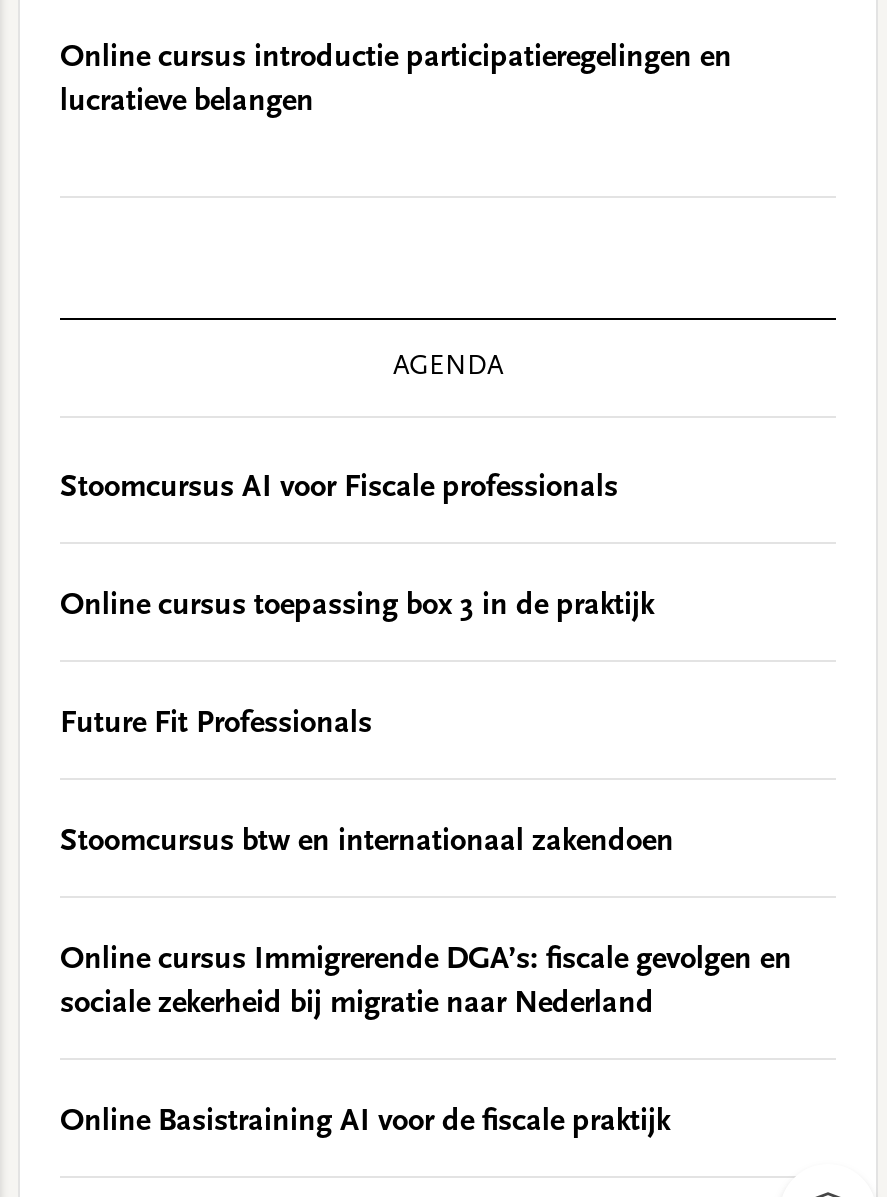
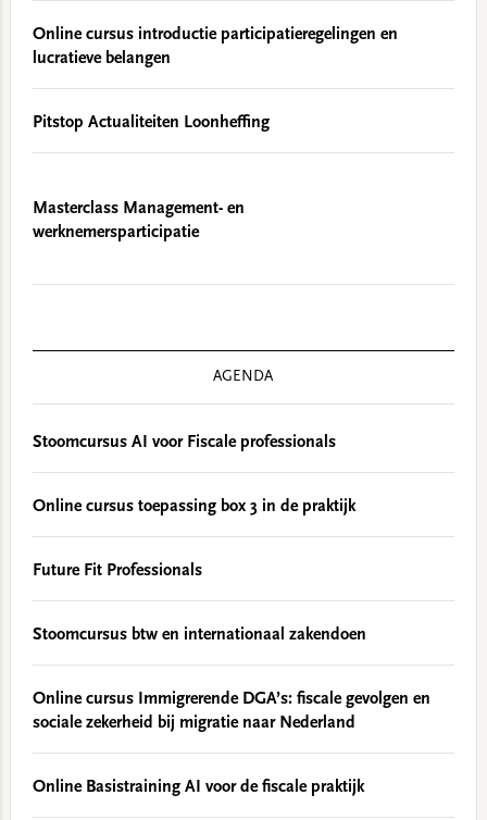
+ Pitstop Actualiteiten Loonheffing

+ Masterclass Management- en
+ werknemersparticipatie
